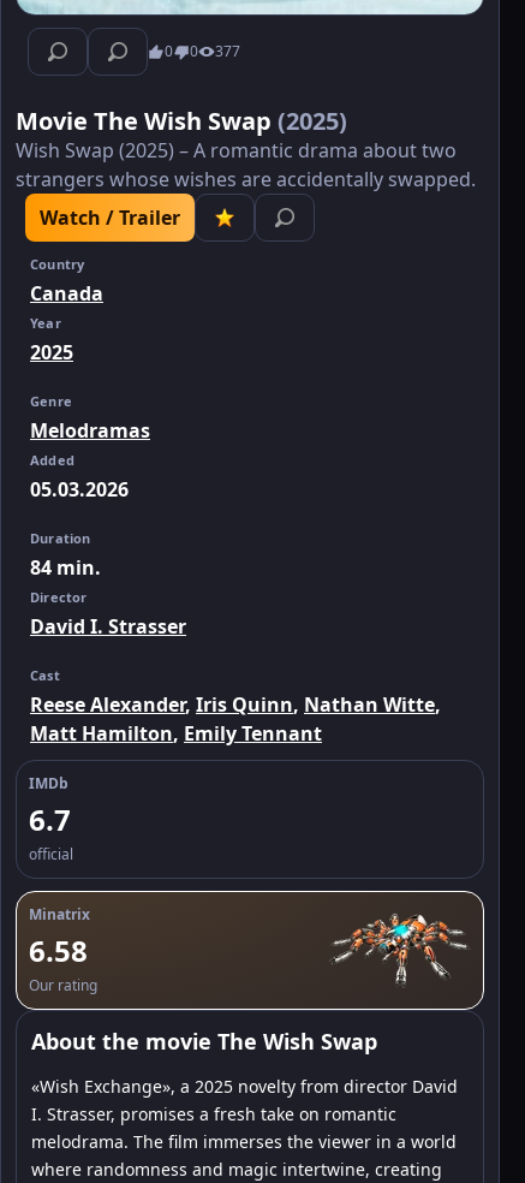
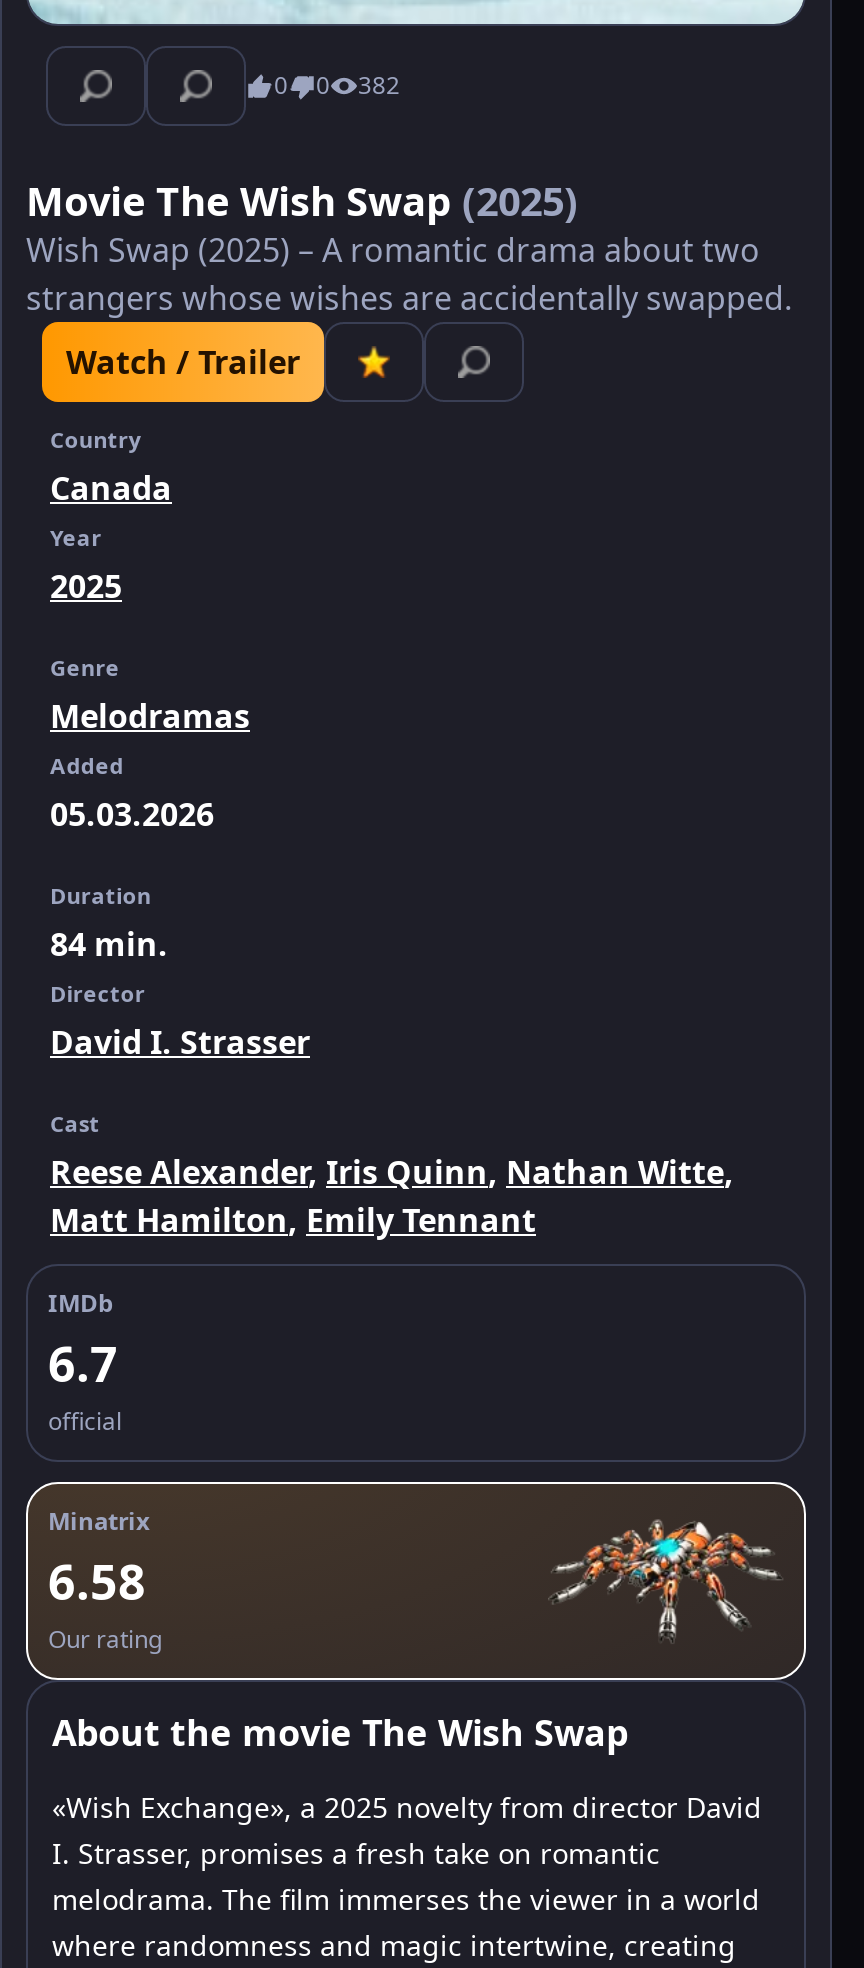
- 377
+ 382
